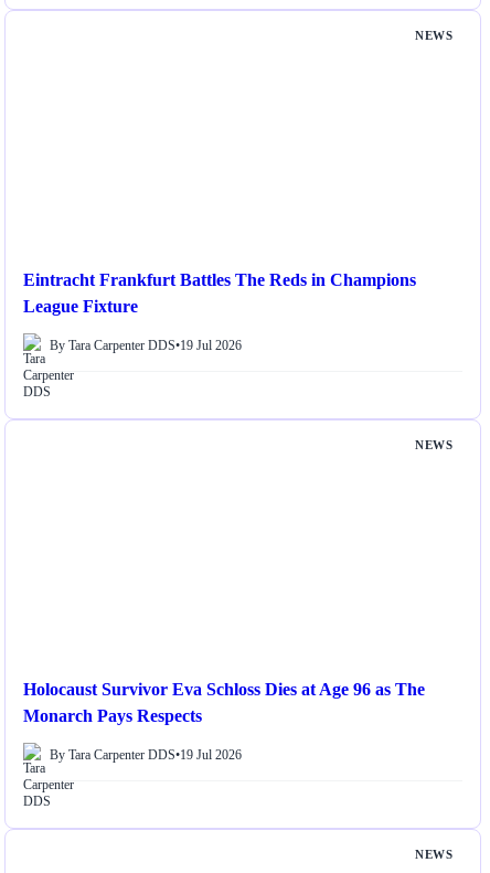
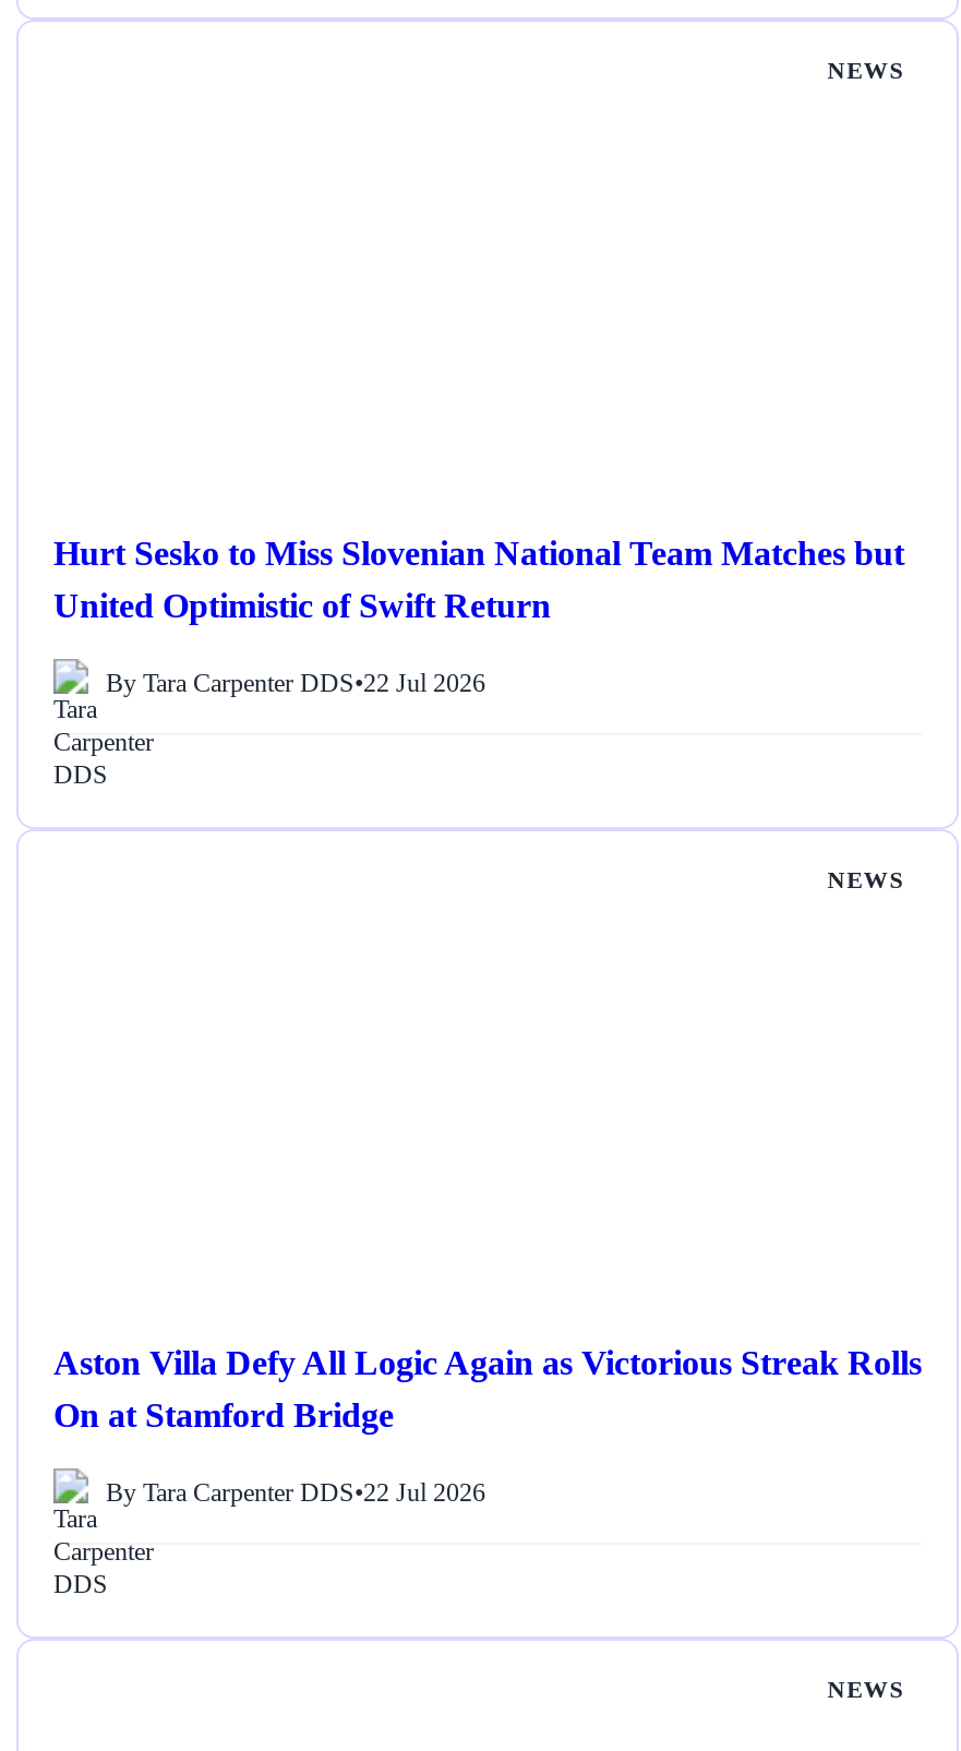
- Eintracht Frankfurt Battles The Reds in Champions
- League Fixture
+ Hurt Sesko to Miss Slovenian National Team Matches but
+ United Optimistic of Swift Return

- By Tara Carpenter DDS•19 Jul 2026
+ By Tara Carpenter DDS•22 Jul 2026

- Holocaust Survivor Eva Schloss Dies at Age 96 as The
- Monarch Pays Respects
+ Aston Villa Defy All Logic Again as Victorious Streak Rolls
+ On at Stamford Bridge

- By Tara Carpenter DDS•19 Jul 2026
+ By Tara Carpenter DDS•22 Jul 2026
